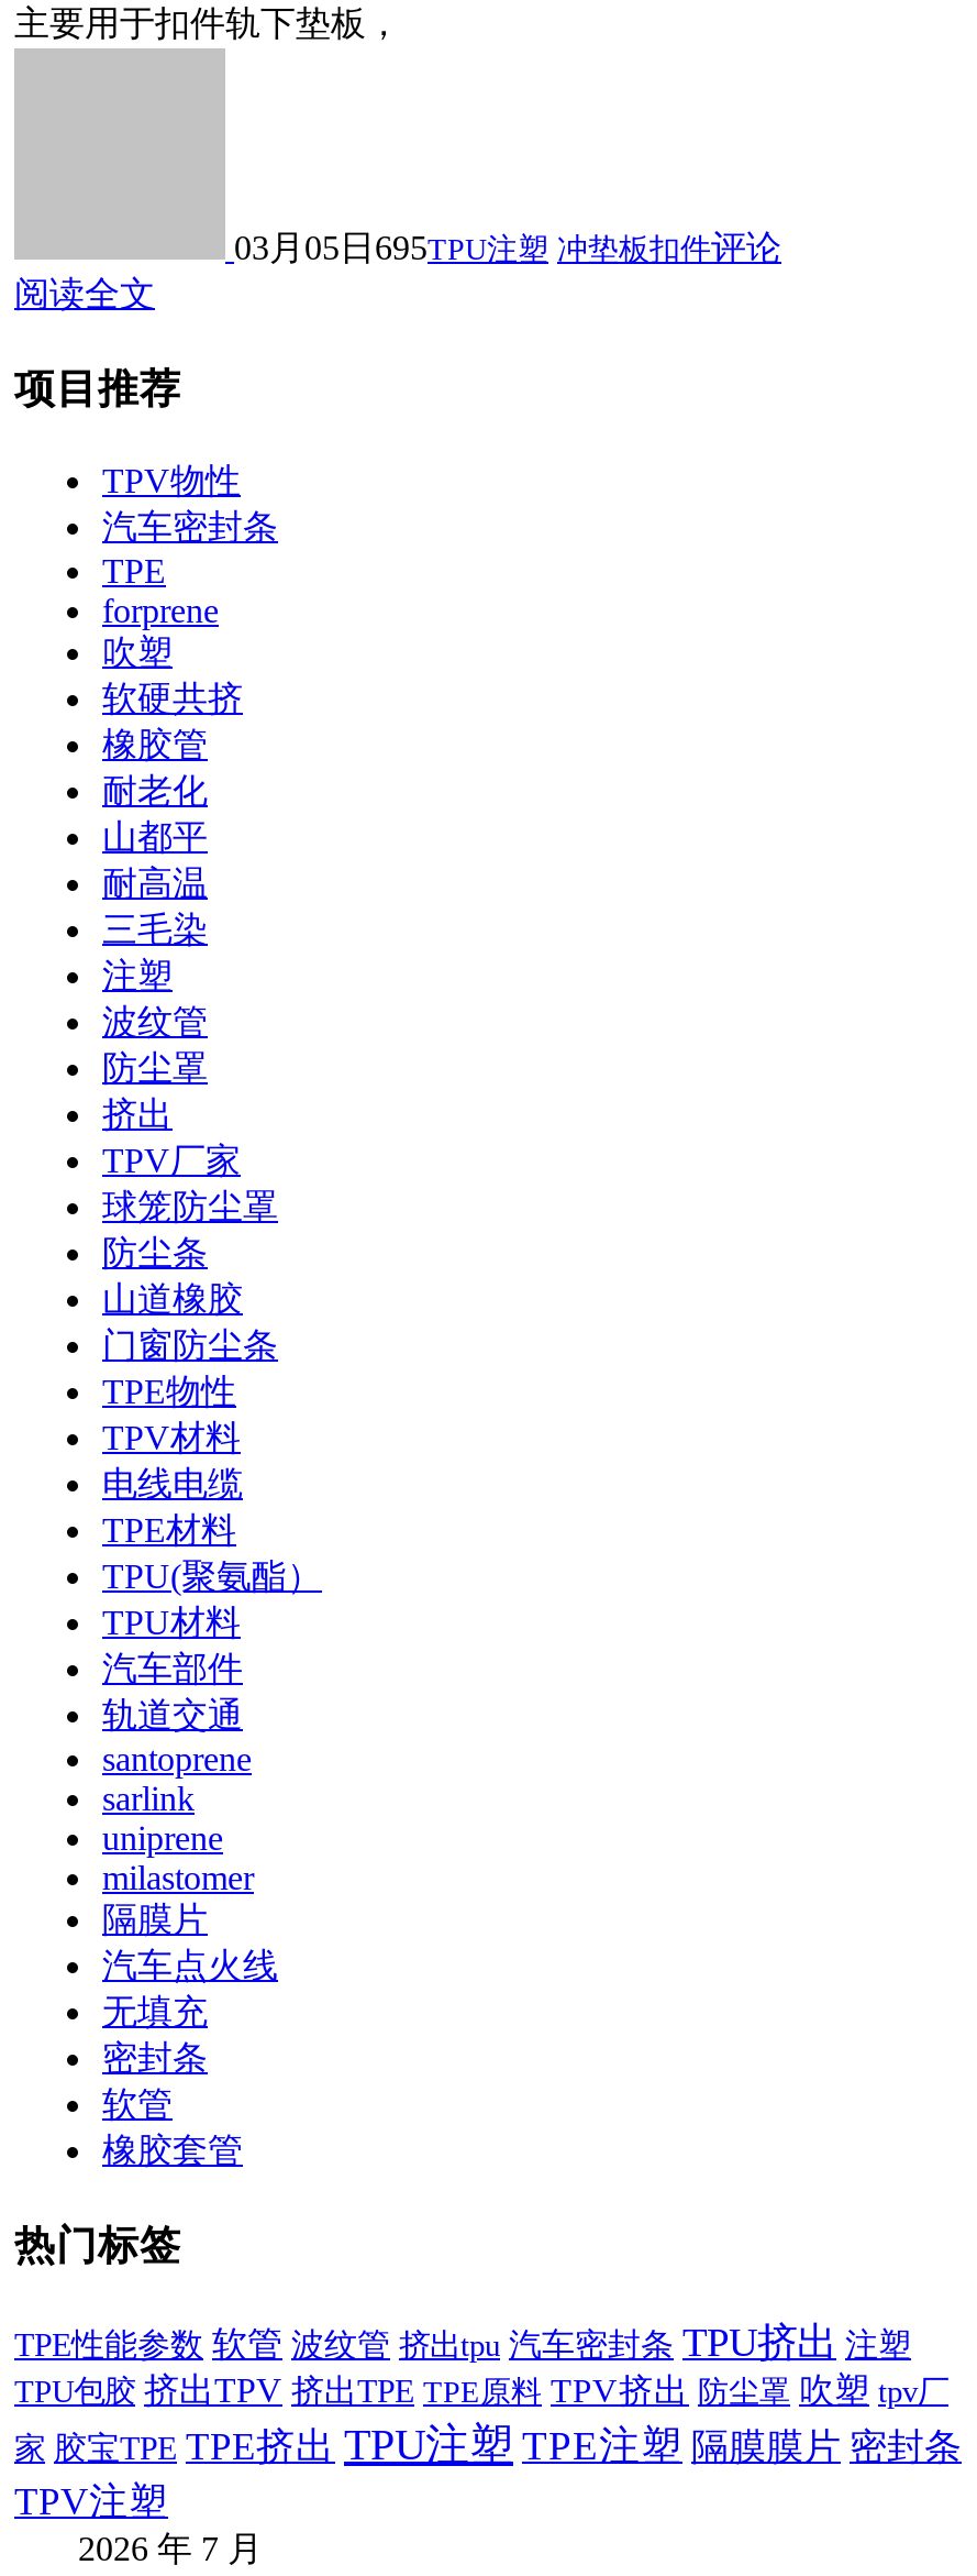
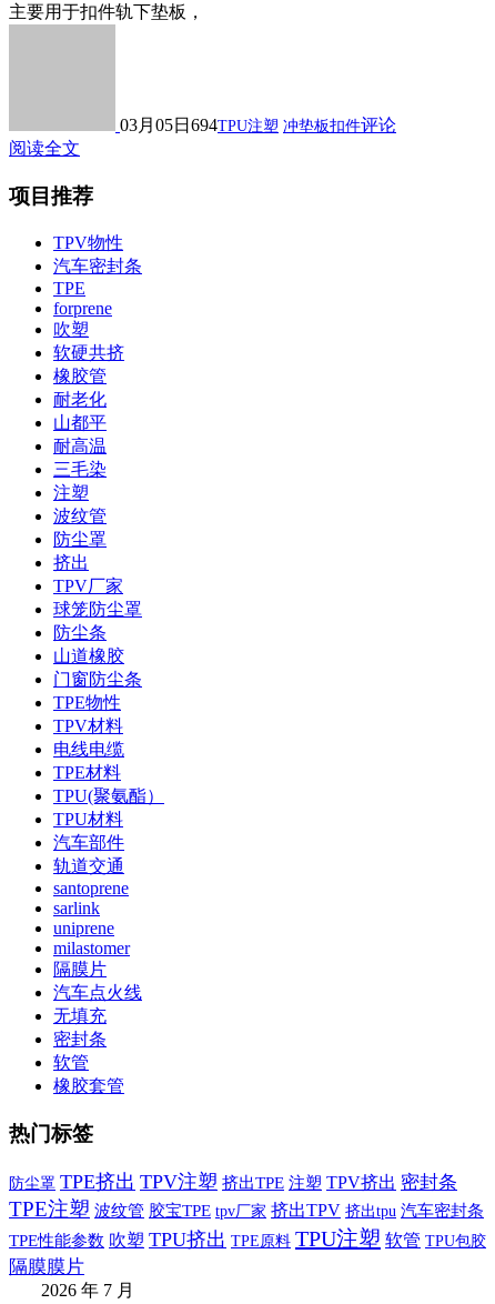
- 03月05日695TPU注塑 冲垫板扣件评论
+ 03月05日694TPU注塑 冲垫板扣件评论

- TPE性能参数 软管 波纹管 挤出tpu 汽车密封条 TPU挤出 注塑
- TPU包胶 挤出TPV 挤出TPE TPE原料 TPV挤出 防尘罩 吹塑 tpv厂
- 家 胶宝TPE TPE挤出 TPU注塑 TPE注塑 隔膜膜片 密封条
- TPV注塑
+ 防尘罩 TPE挤出 TPV注塑 挤出TPE 注塑 TPV挤出 密封条
+ TPE注塑 波纹管 胶宝TPE tpv厂家 挤出TPV 挤出tpu 汽车密封条
+ TPE性能参数 吹塑 TPU挤出 TPE原料 TPU注塑 软管 TPU包胶
+ 隔膜膜片
